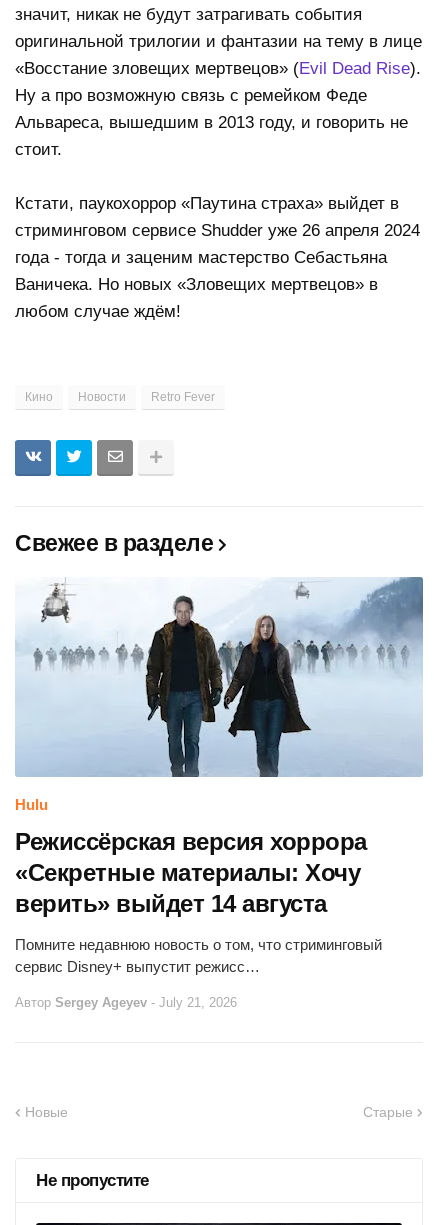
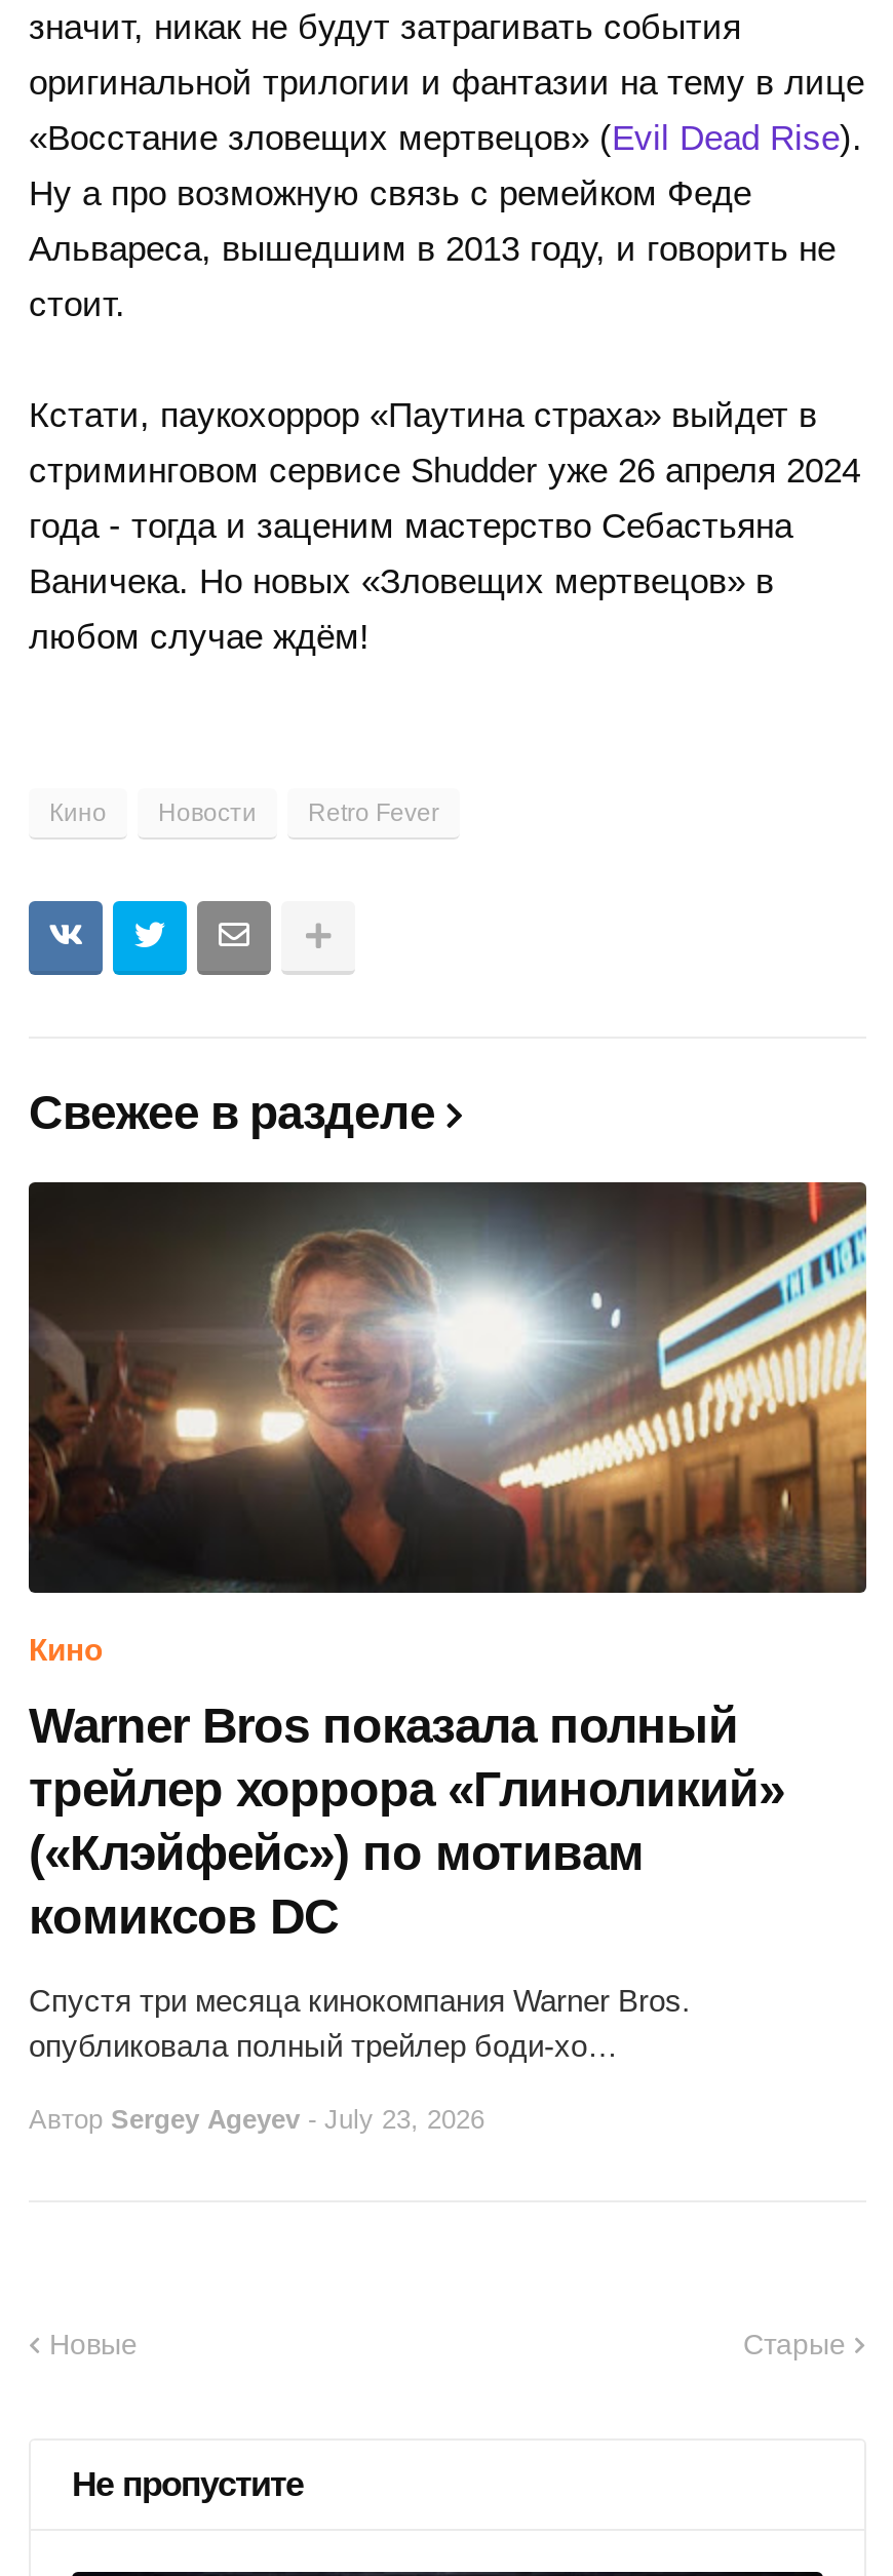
- [image]
- Hulu
+ [image]
+ Кино

- Режиссёрская версия хоррора
- «Секретные материалы: Хочу
- верить» выйдет 14 августа
+ Warner Bros показала полный
+ трейлер хоррора «Глиноликий»
+ («Клэйфейс») по мотивам
+ комиксов DC

- Помните недавнюю новость о том, что стриминговый
- сервис Disney+ выпустит режисс…
+ Спустя три месяца кинокомпания Warner Bros.
+ опубликовала полный трейлер боди-хо…

- Автор Sergey Ageyev - July 21, 2026
+ Автор Sergey Ageyev - July 23, 2026
